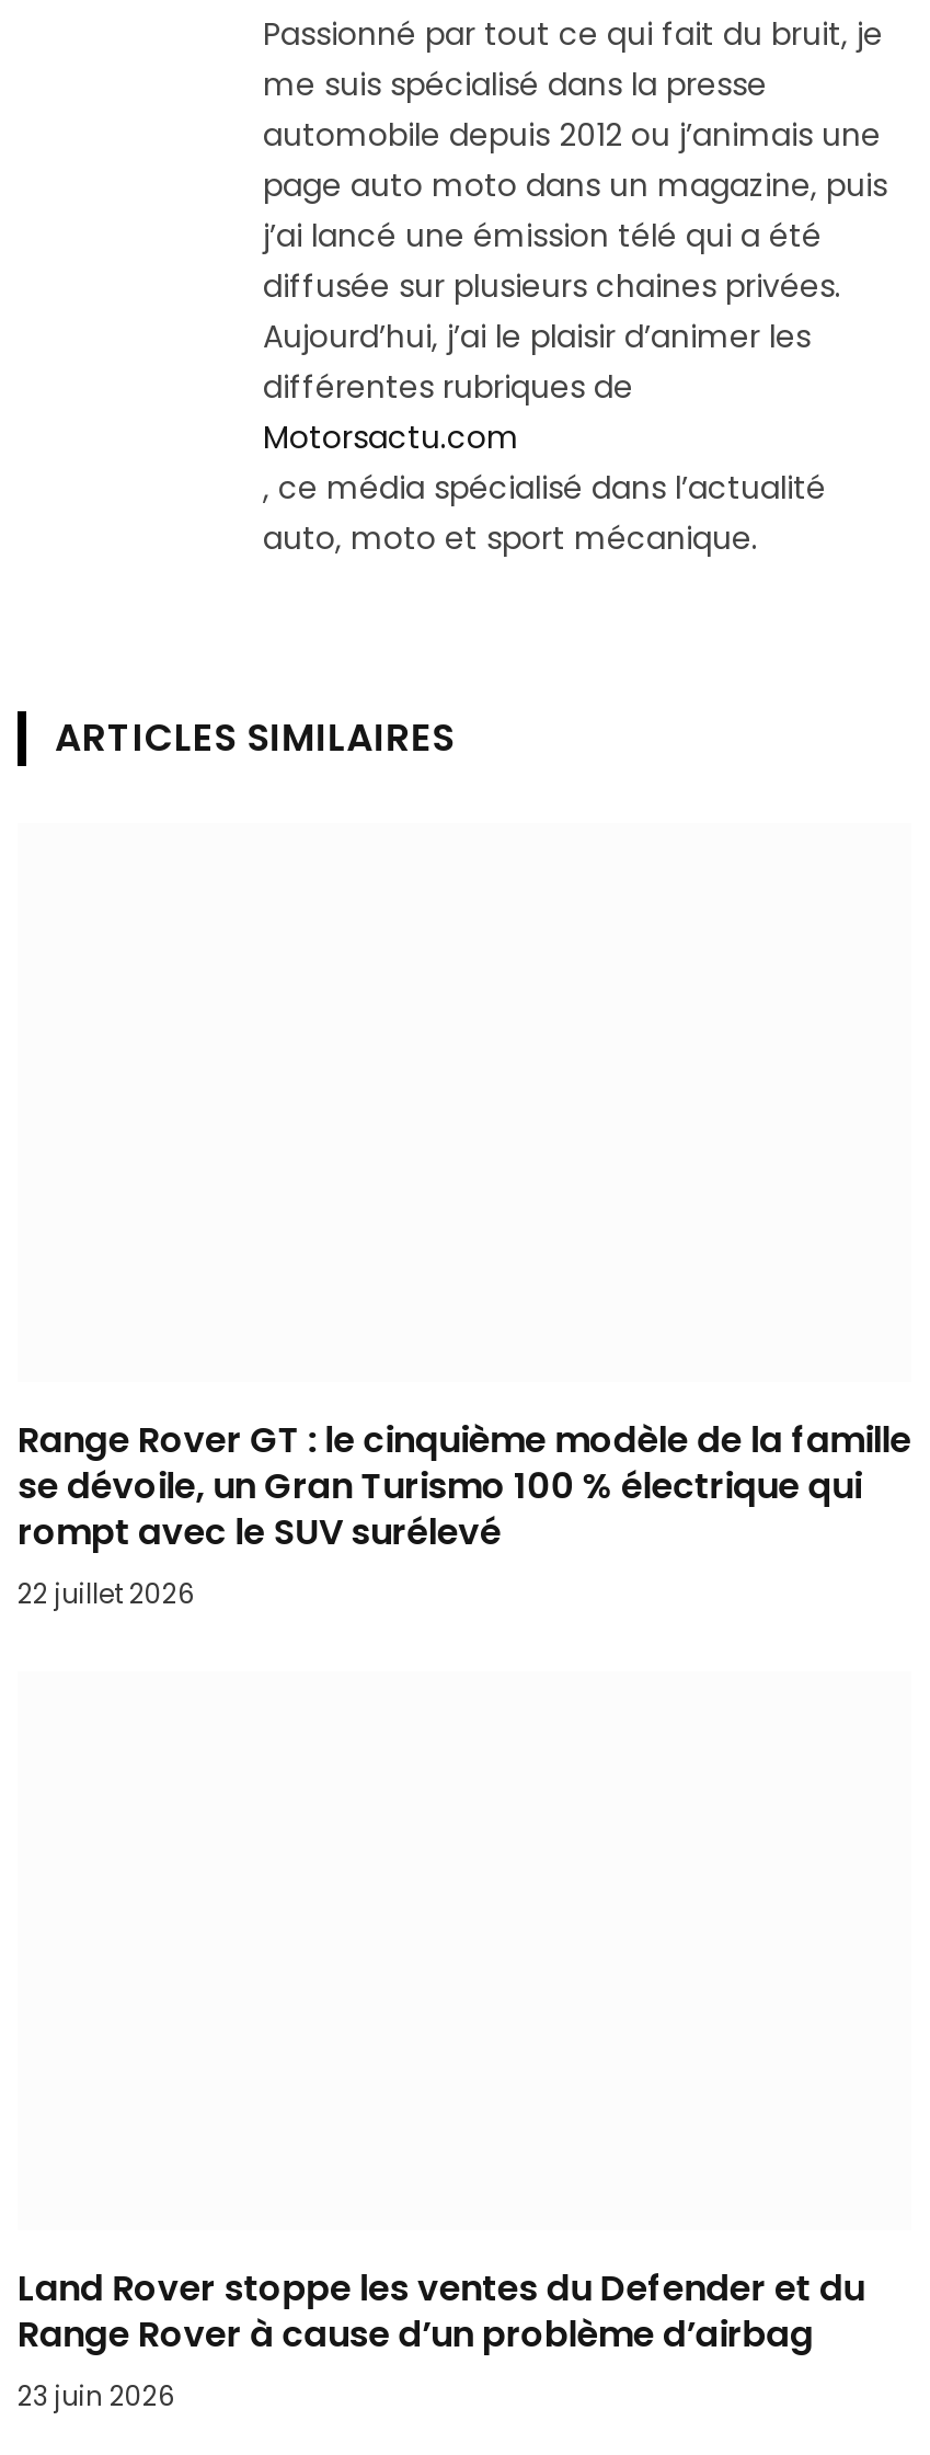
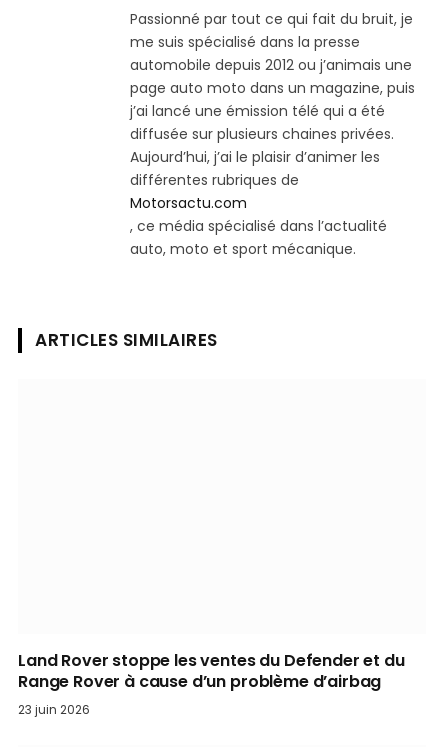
- Range Rover GT : le cinquième modèle de la famille
- se dévoile, un Gran Turismo 100 % électrique qui
- rompt avec le SUV surélevé
- 22 juillet 2026
